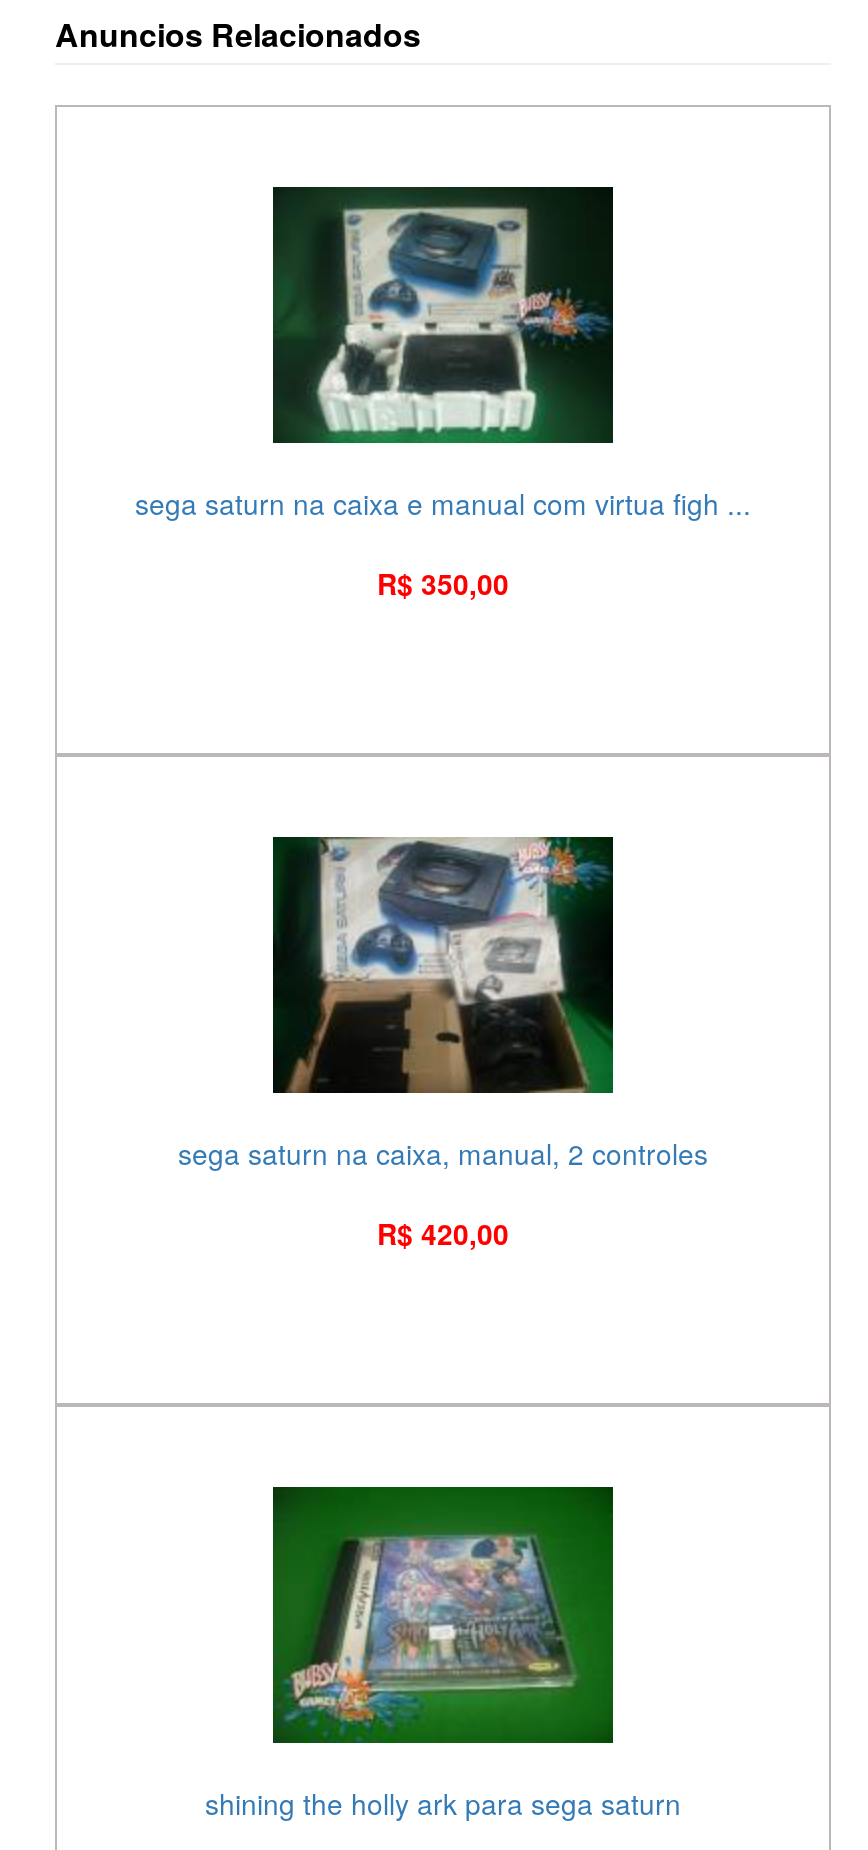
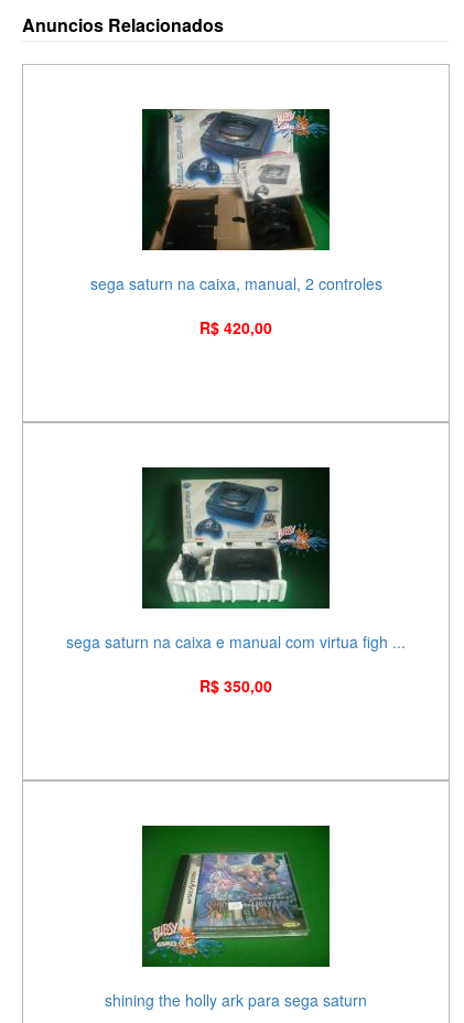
moved down: [image] | sega saturn na caixa e manual com virtua figh ... | R$ 350,00

moved up: [image] | sega saturn na caixa, manual, 2 controles | R$ 420,00
